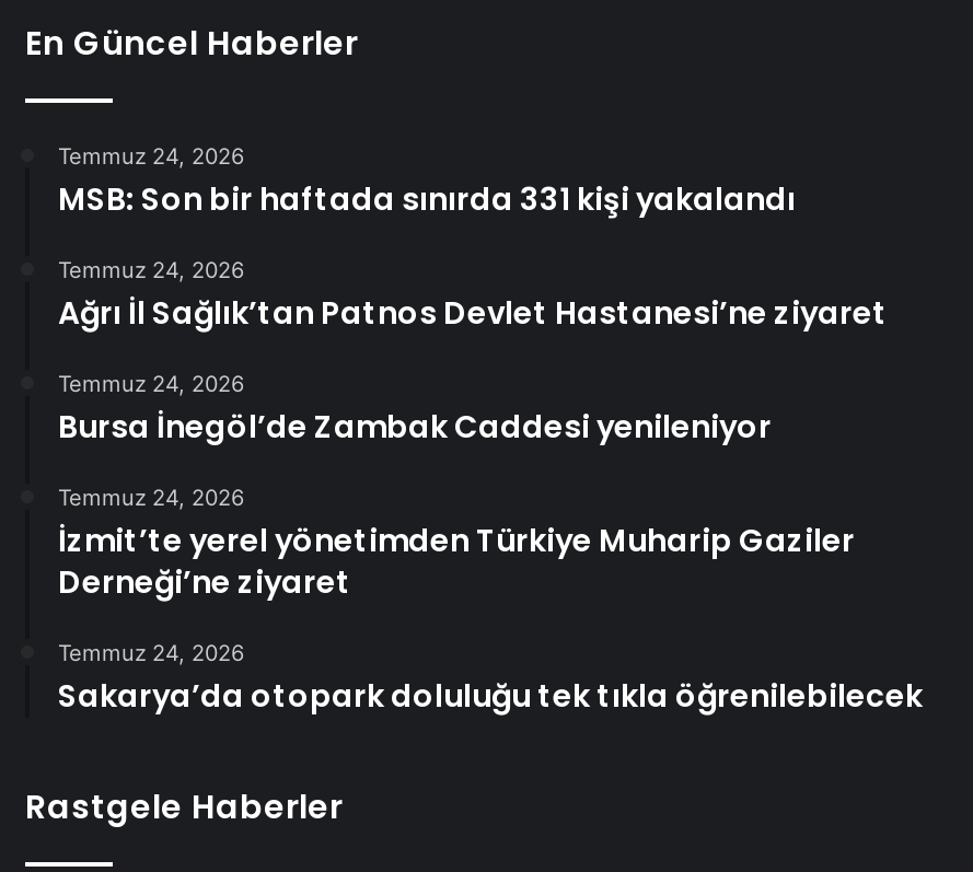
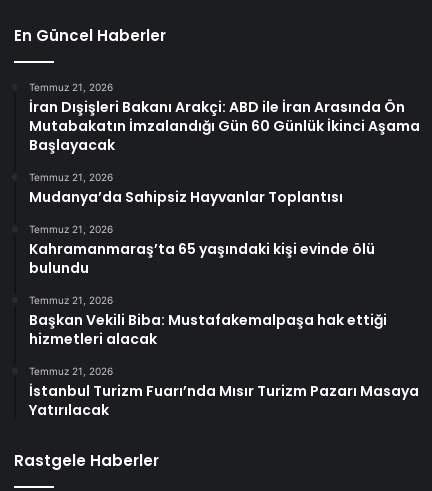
- Temmuz 24, 2026
- MSB: Son bir haftada sınırda 331 kişi yakalandı
+ Temmuz 21, 2026
+ İran Dışişleri Bakanı Arakçi: ABD ile İran Arasında Ön
+ Mutabakatın İmzalandığı Gün 60 Günlük İkinci Aşama
+ Başlayacak

- Temmuz 24, 2026
- Ağrı İl Sağlık’tan Patnos Devlet Hastanesi’ne ziyaret
+ Temmuz 21, 2026
+ Mudanya’da Sahipsiz Hayvanlar Toplantısı

- Temmuz 24, 2026
- Bursa İnegöl’de Zambak Caddesi yenileniyor
+ Temmuz 21, 2026
+ Kahramanmaraş’ta 65 yaşındaki kişi evinde ölü
+ bulundu

- Temmuz 24, 2026
- İzmit’te yerel yönetimden Türkiye Muharip Gaziler
- Derneği’ne ziyaret
+ Temmuz 21, 2026
+ Başkan Vekili Biba: Mustafakemalpaşa hak ettiği
+ hizmetleri alacak

- Temmuz 24, 2026
- Sakarya’da otopark doluluğu tek tıkla öğrenilebilecek
+ Temmuz 21, 2026
+ İstanbul Turizm Fuarı’nda Mısır Turizm Pazarı Masaya
+ Yatırılacak
